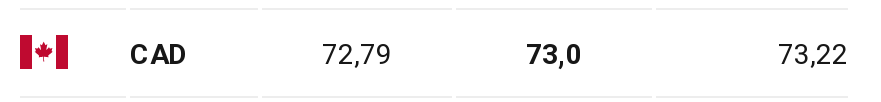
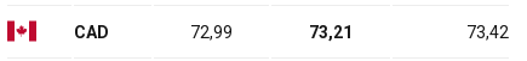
- 72,79
+ 72,99

- 73,0
+ 73,21

- 73,22
+ 73,42
